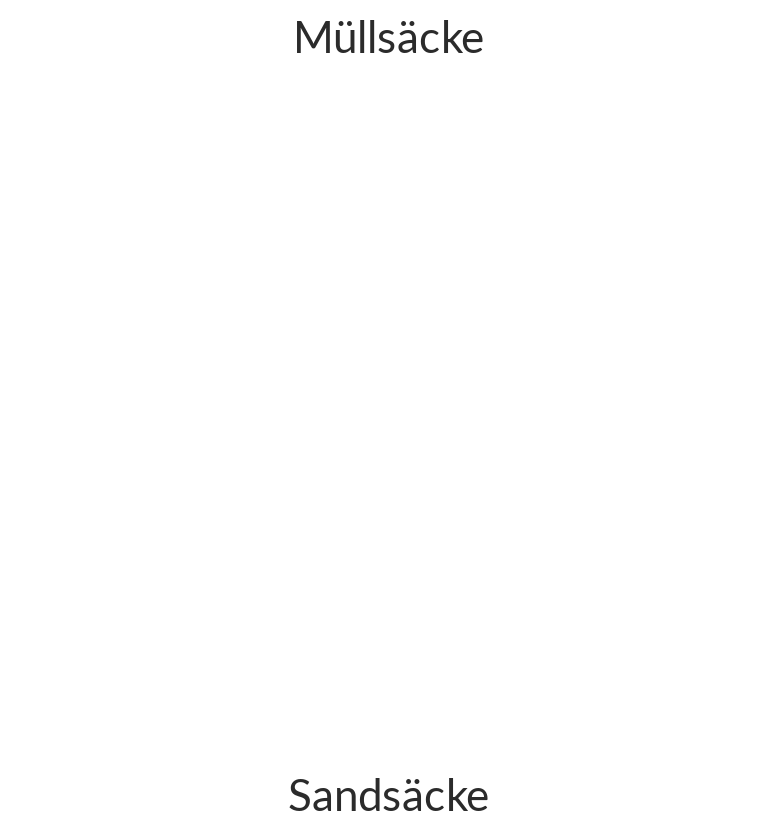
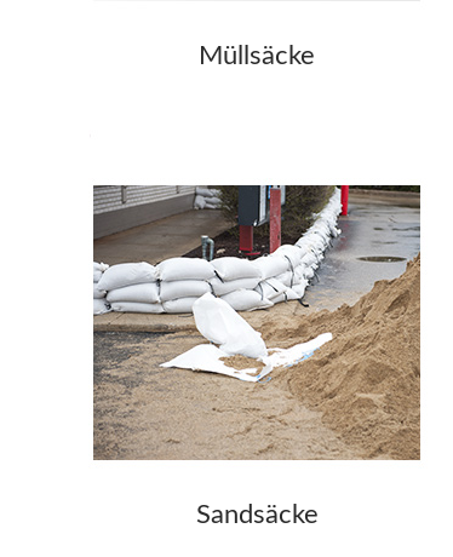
+ [image]
